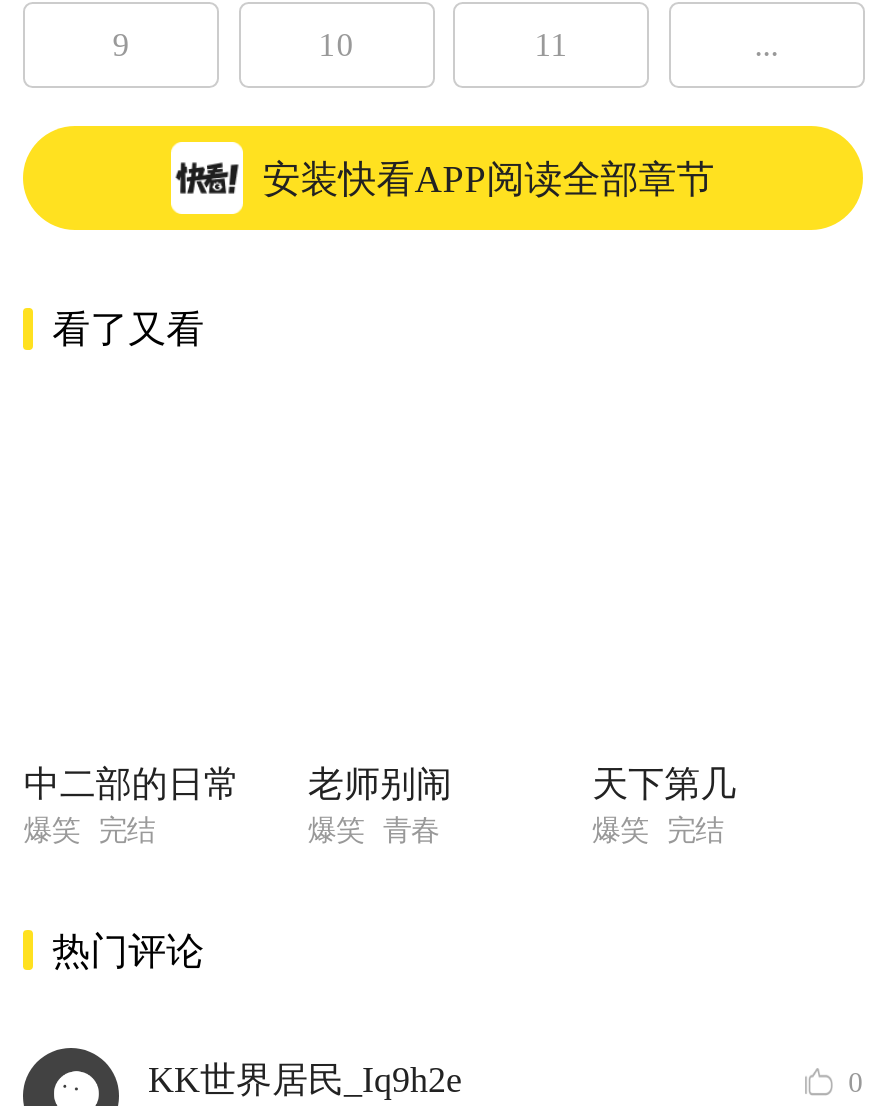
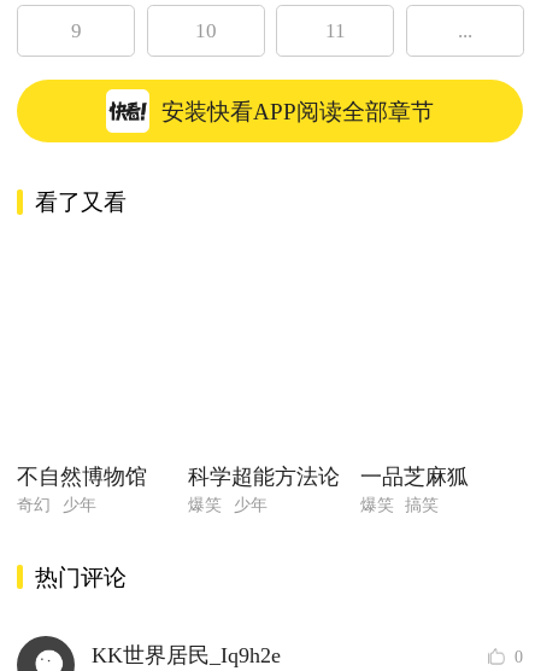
- 中二部的日常
- 爆笑 完结
+ 不自然博物馆
+ 奇幻 少年

- 老师别闹
- 爆笑 青春
+ 科学超能方法论
+ 爆笑 少年

- 天下第几
- 爆笑 完结
+ 一品芝麻狐
+ 爆笑 搞笑
